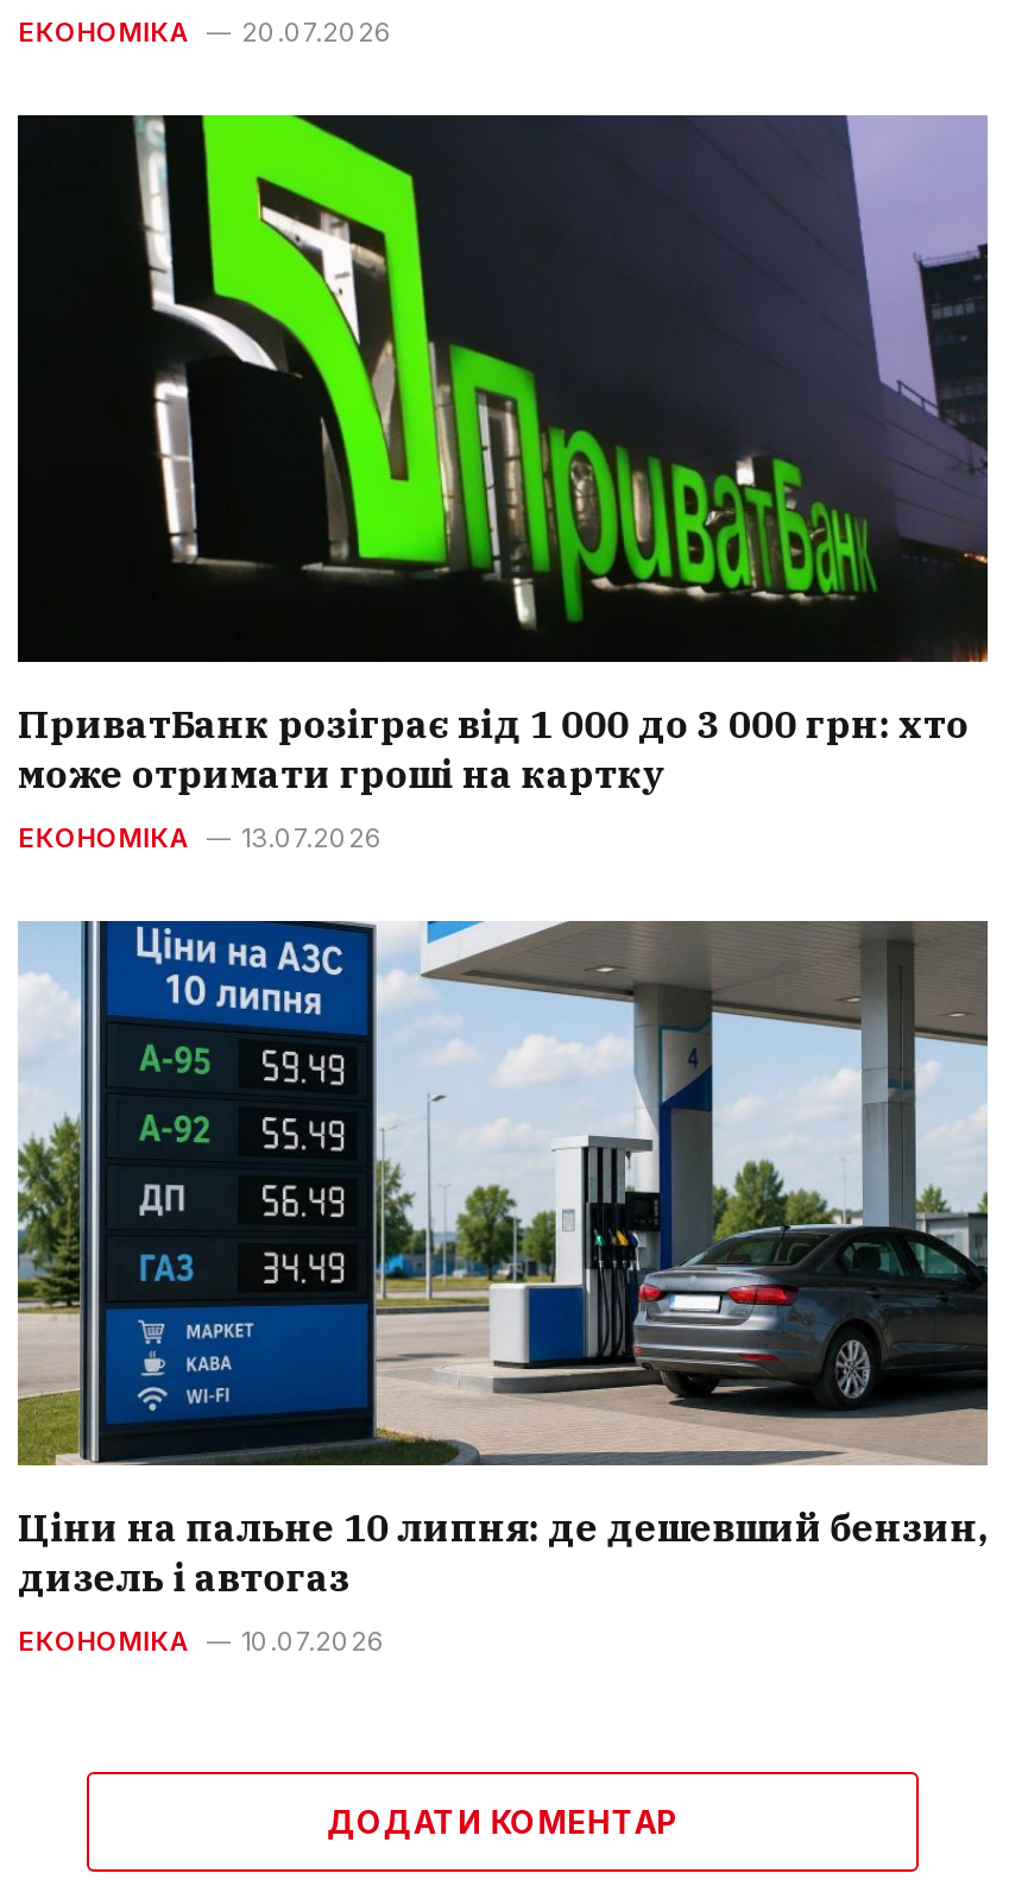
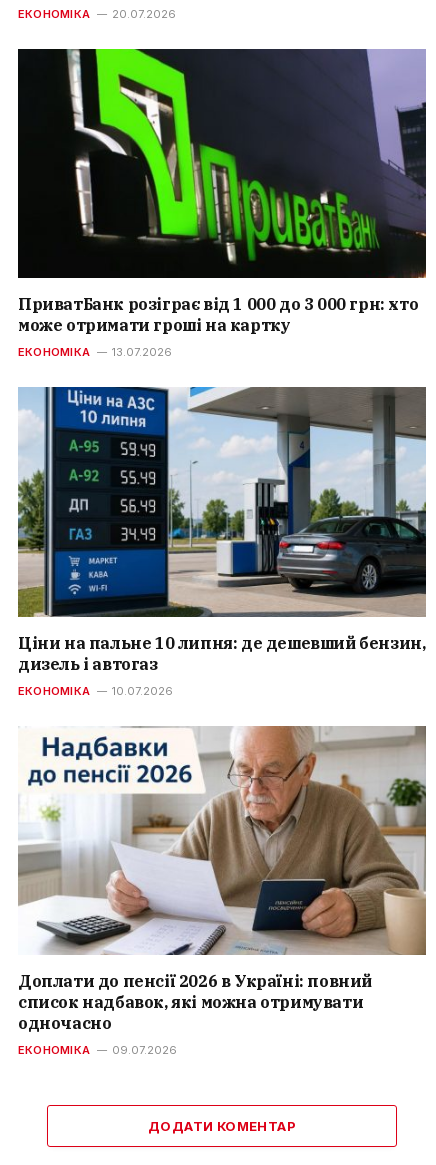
+ [image]
+ Доплати до пенсії 2026 в Україні: повний
+ список надбавок, які можна отримувати
+ одночасно
+ ЕКОНОМІКА
+ 09.07.2026
